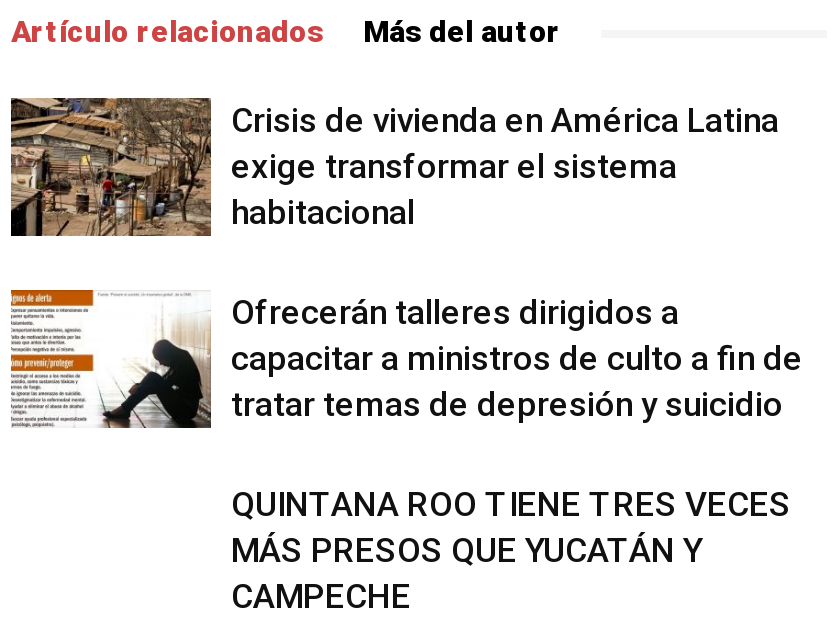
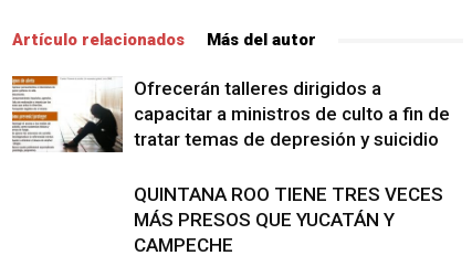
- [image]
- Crisis de vivienda en América Latina
- exige transformar el sistema
- habitacional
